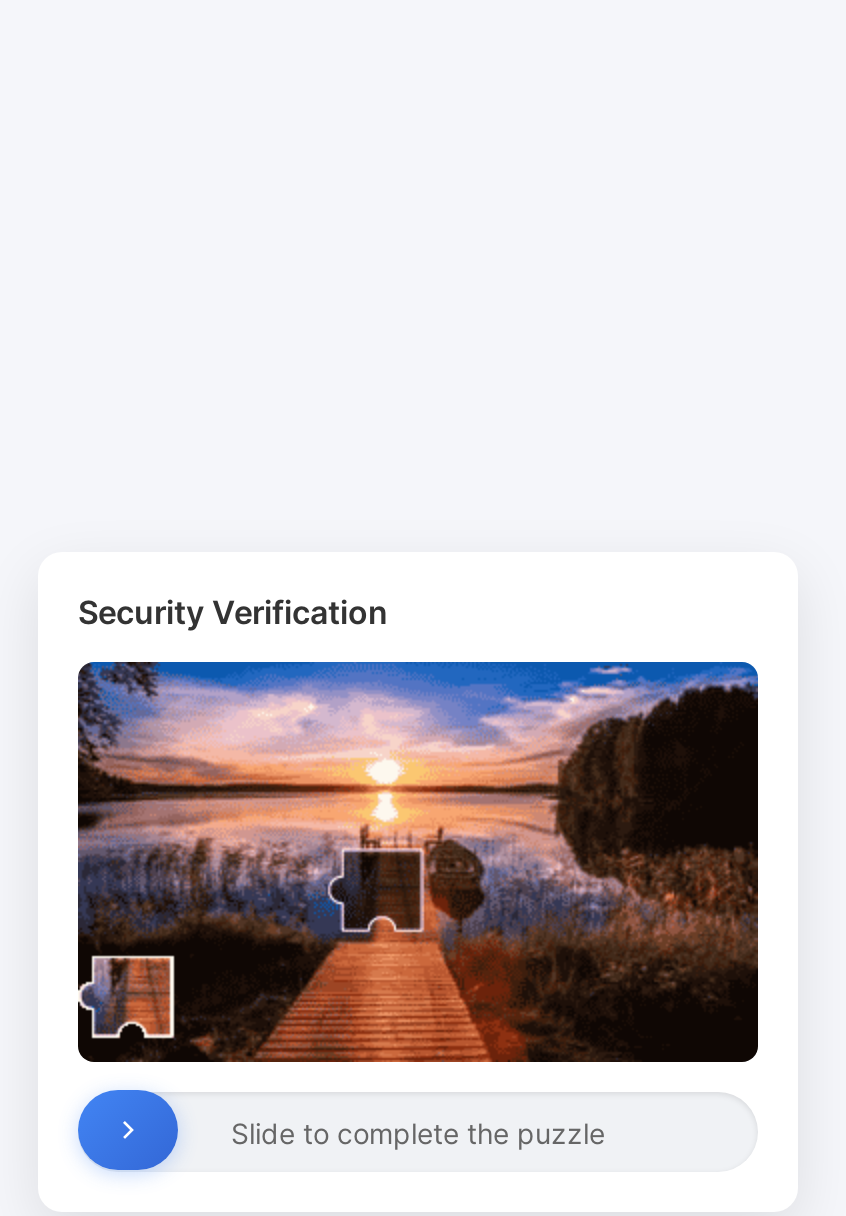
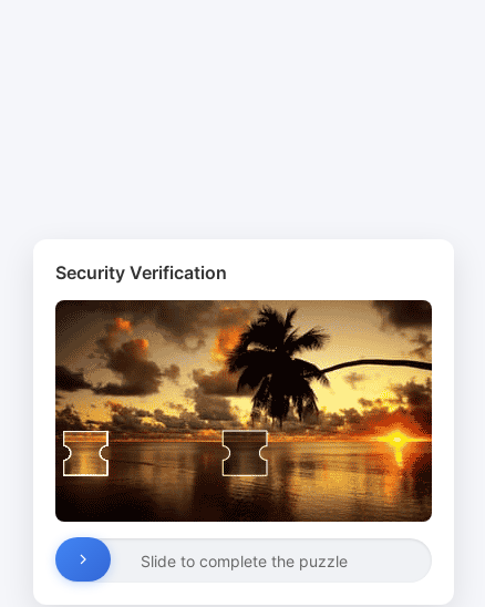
- [image]
+ [image]
